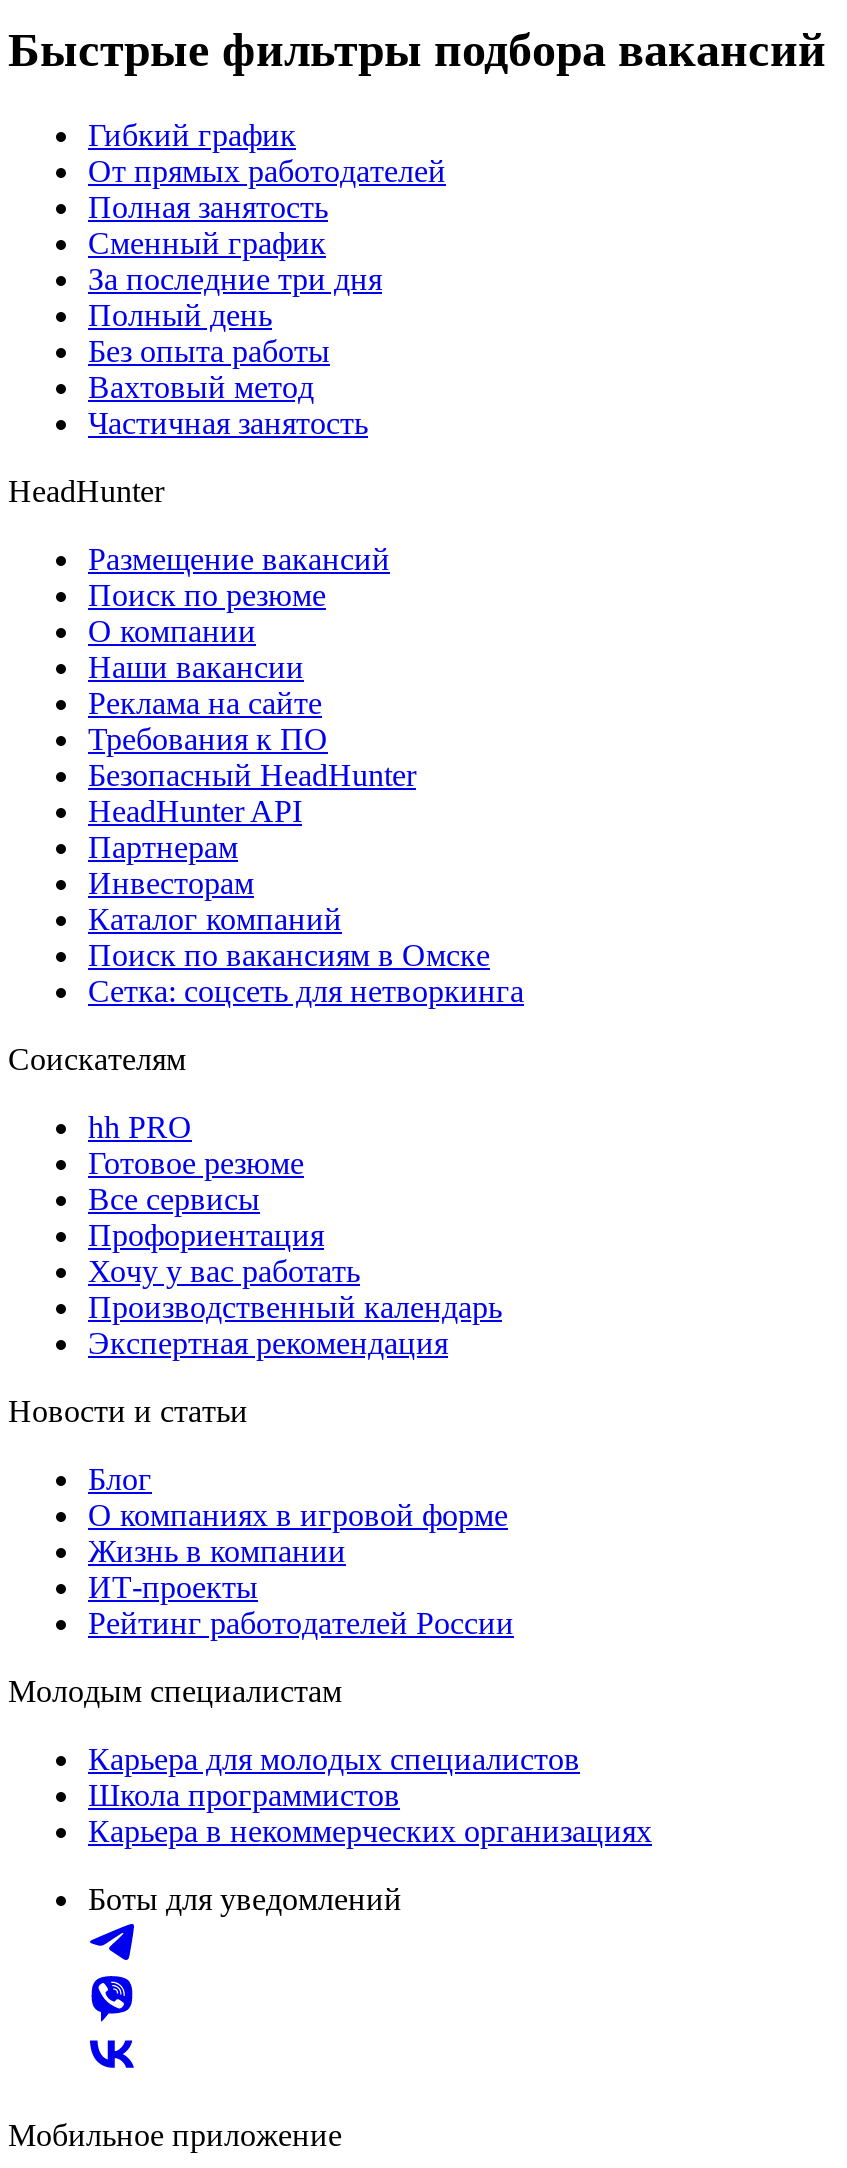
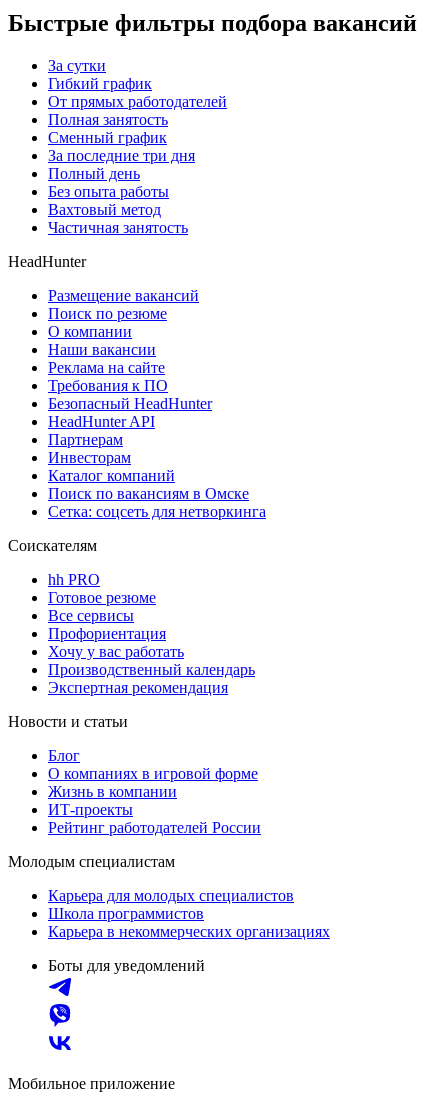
+ За сутки
